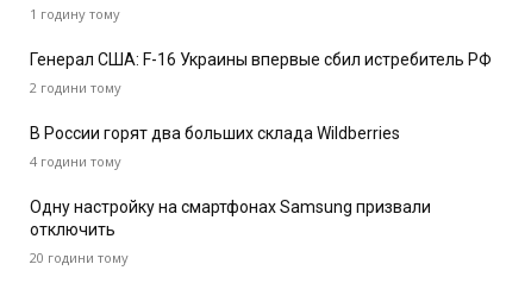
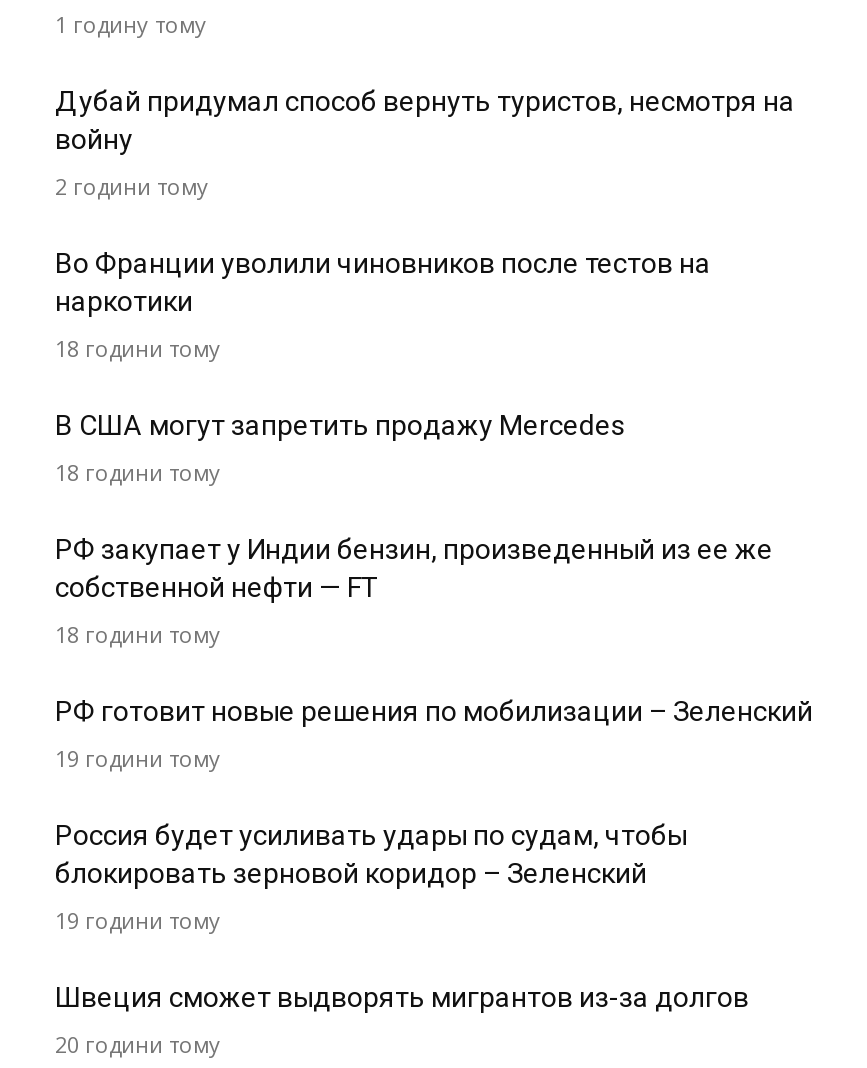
- Генерал США: F-16 Украины впервые сбил истребитель РФ
+ Дубай придумал способ вернуть туристов, несмотря на
+ войну

- В России горят два больших склада Wildberries
- 4 години тому
- Одну настройку на смартфонах Samsung призвали
- отключить
+ Во Франции уволили чиновников после тестов на
+ наркотики
+ 18 години тому
+ В США могут запретить продажу Mercedes
+ 18 години тому
+ РФ закупает у Индии бензин, произведенный из ее же
+ собственной нефти — FT
+ 18 години тому
+ РФ готовит новые решения по мобилизации – Зеленский
+ 19 години тому
+ Россия будет усиливать удары по судам, чтобы
+ блокировать зерновой коридор – Зеленский
+ 19 години тому
+ Швеция сможет выдворять мигрантов из-за долгов
